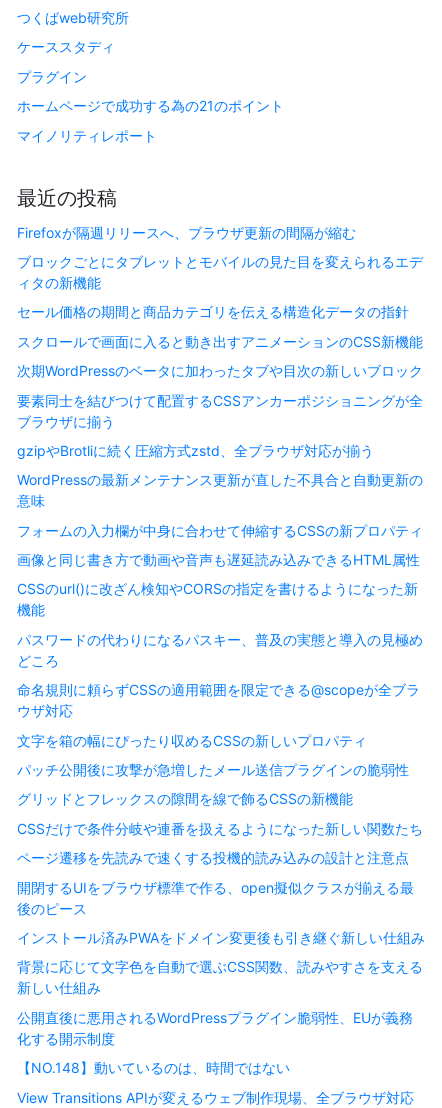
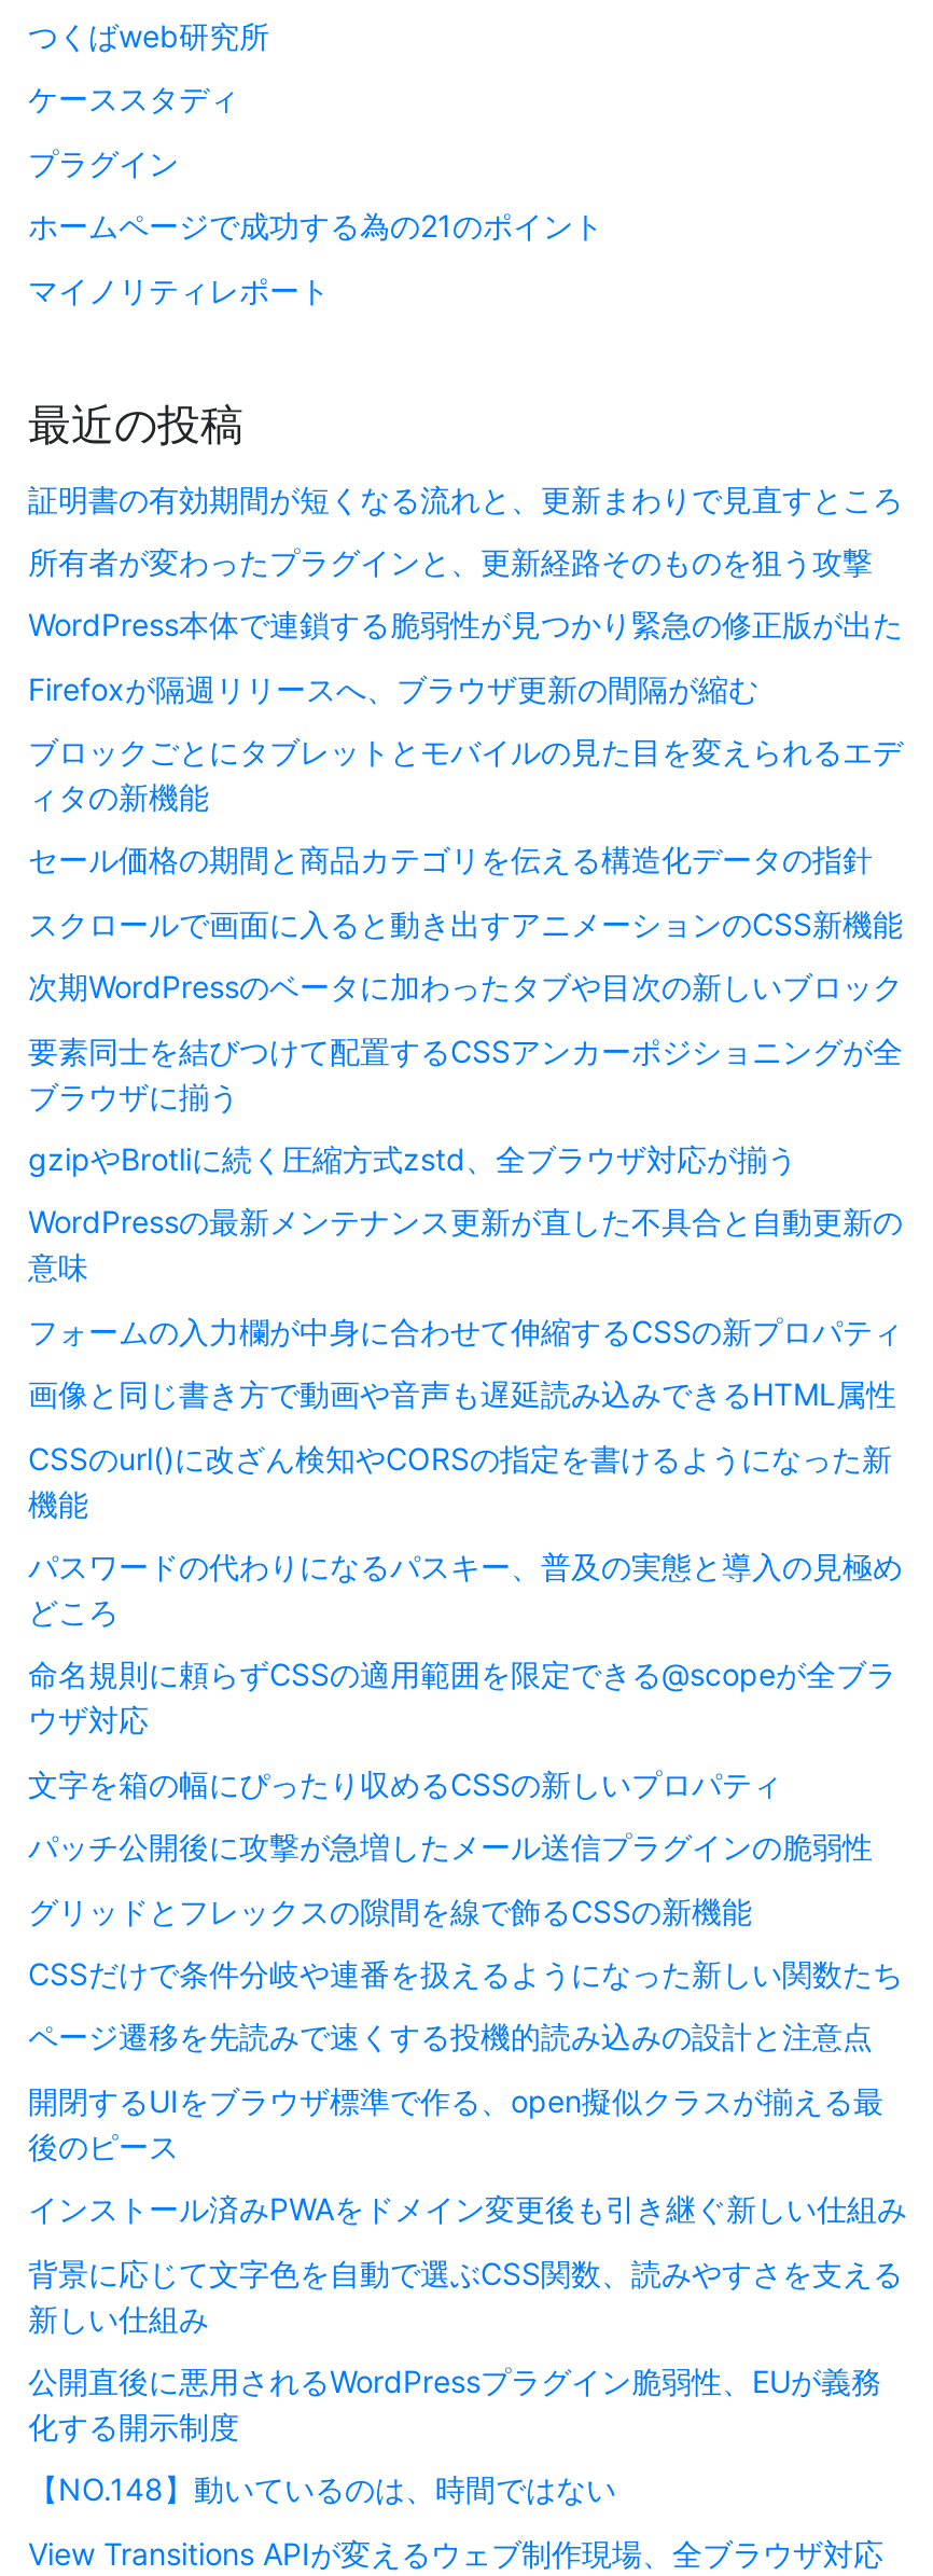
+ 証明書の有効期間が短くなる流れと、更新まわりで見直すところ
+ 所有者が変わったプラグインと、更新経路そのものを狙う攻撃
+ WordPress本体で連鎖する脆弱性が見つかり緊急の修正版が出た
